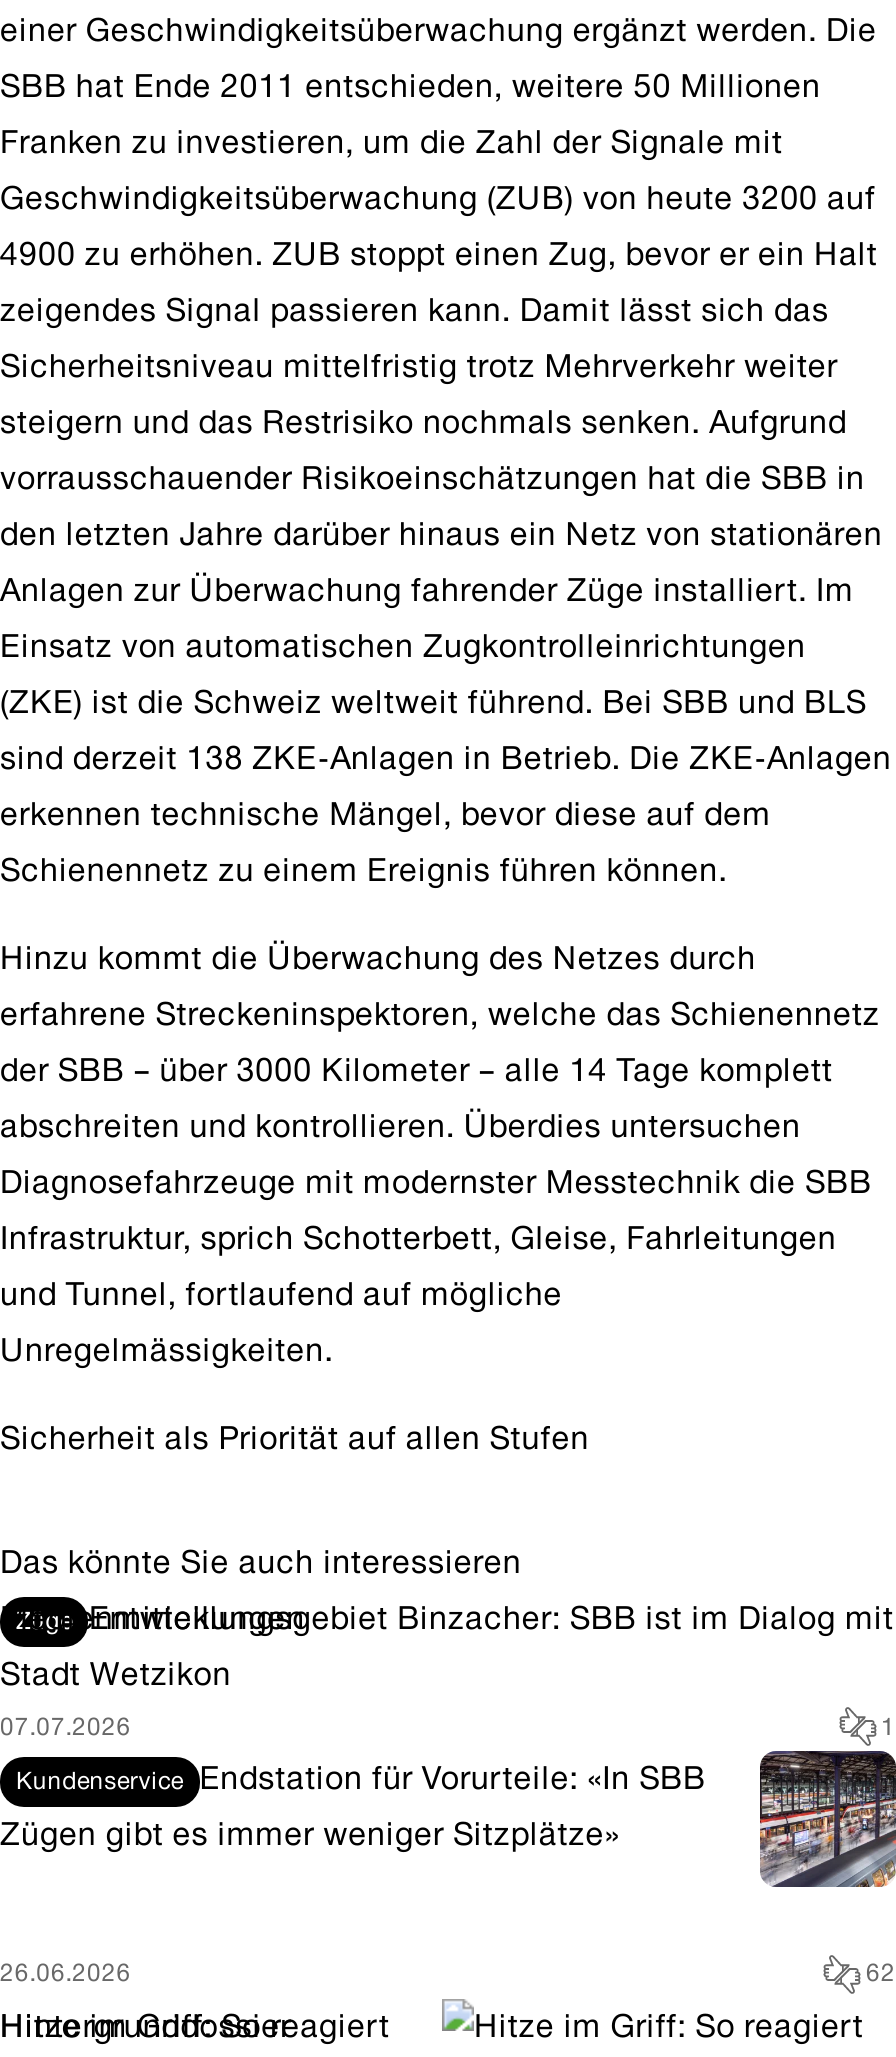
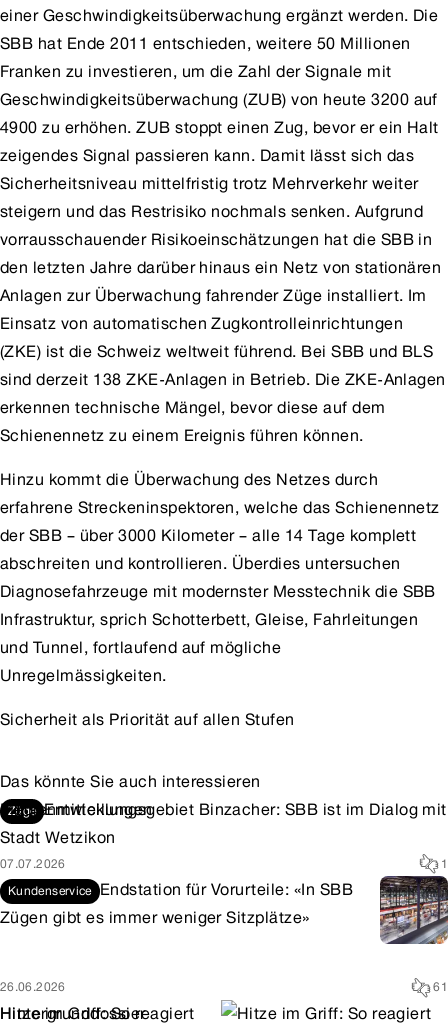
- 62
+ 61
